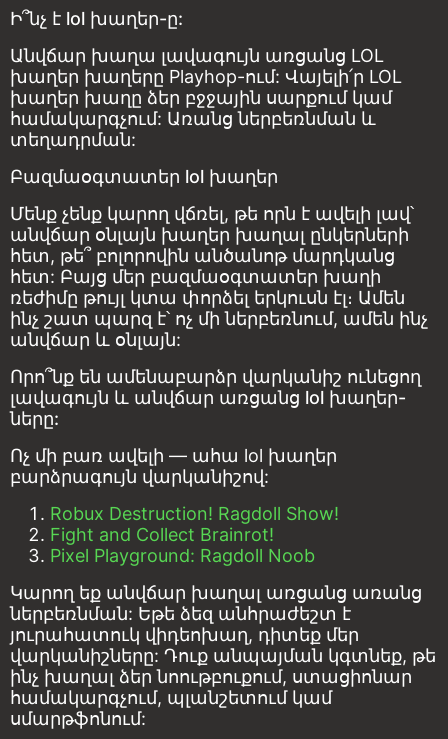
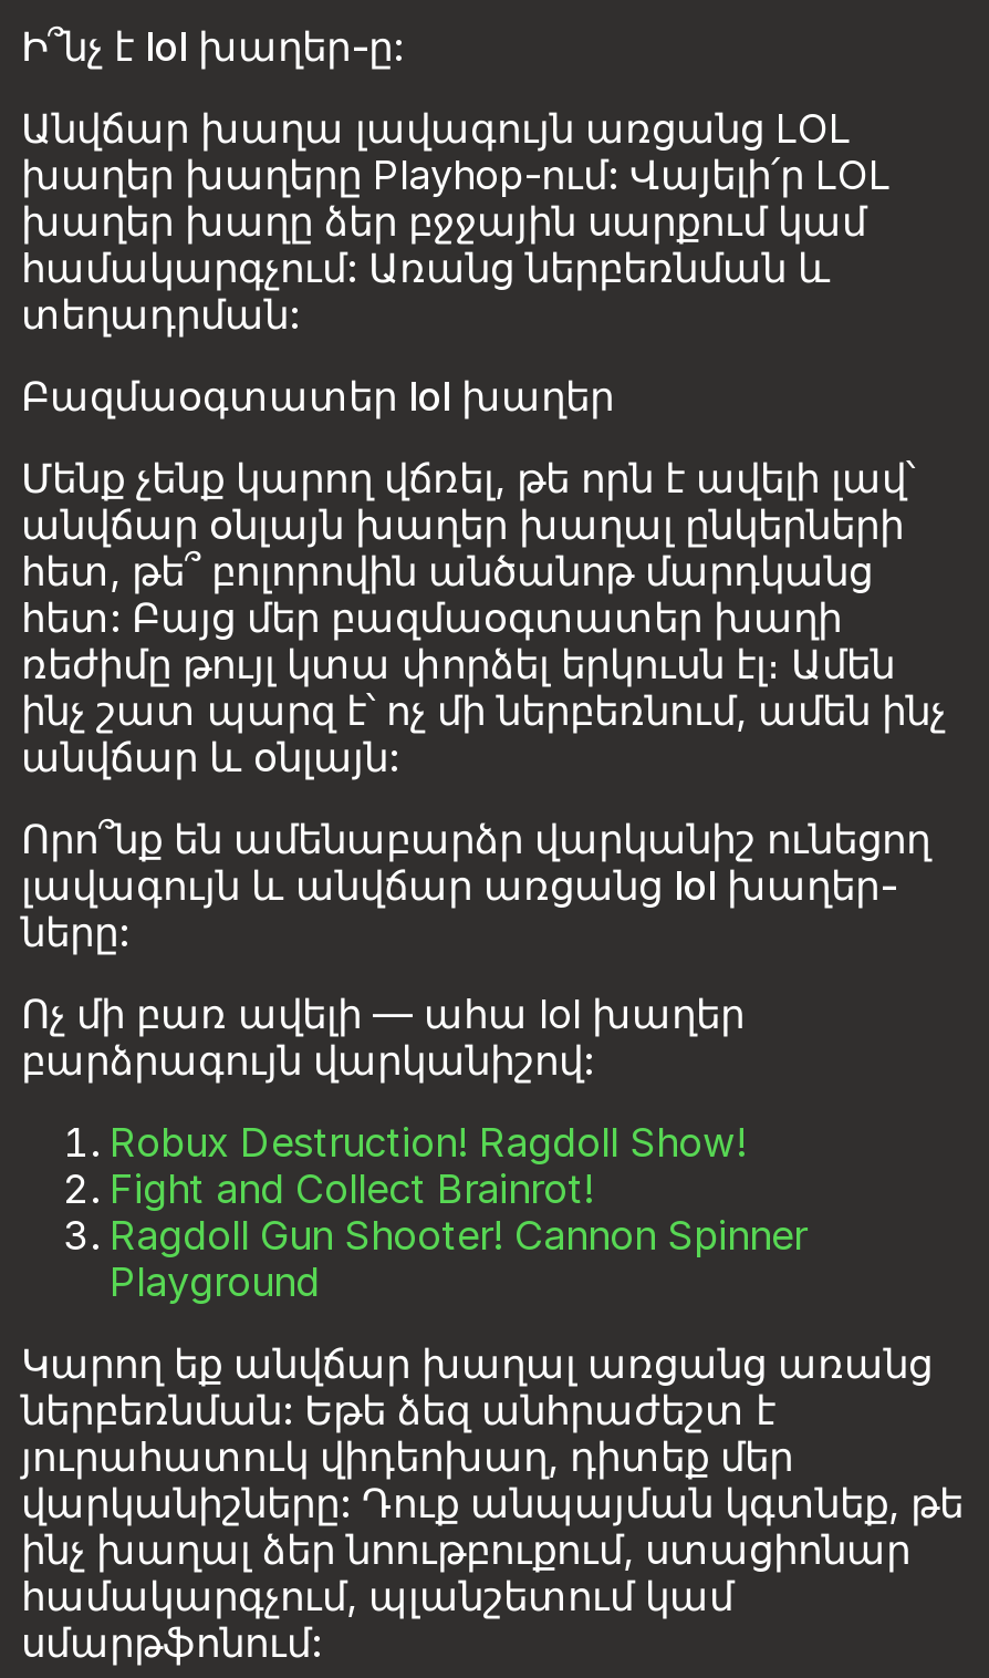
- Pixel Playground: Ragdoll Noob
+ Ragdoll Gun Shooter! Cannon Spinner
+ Playground
